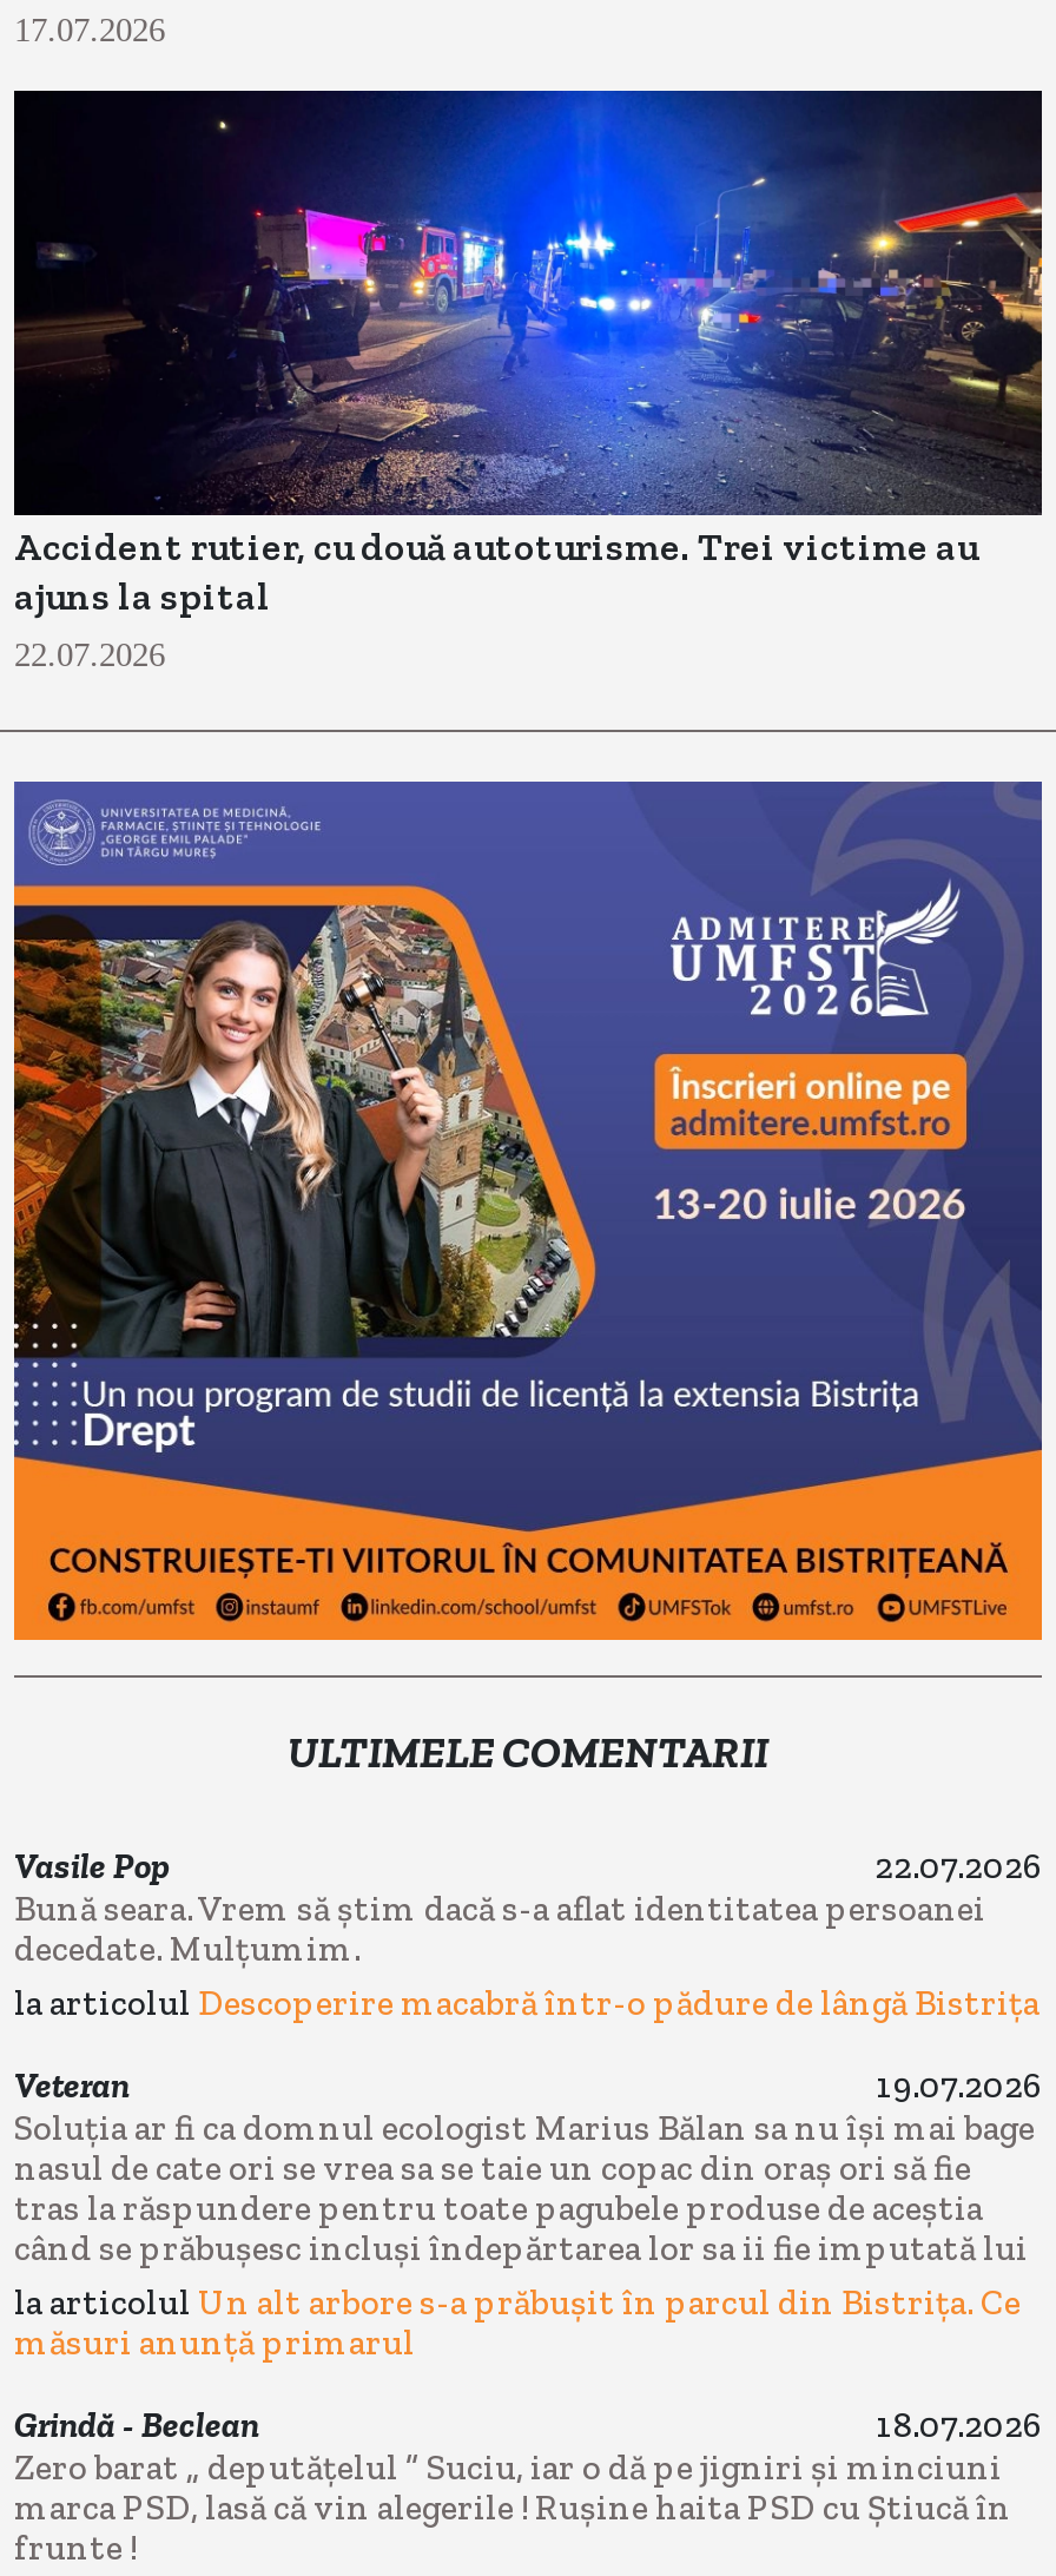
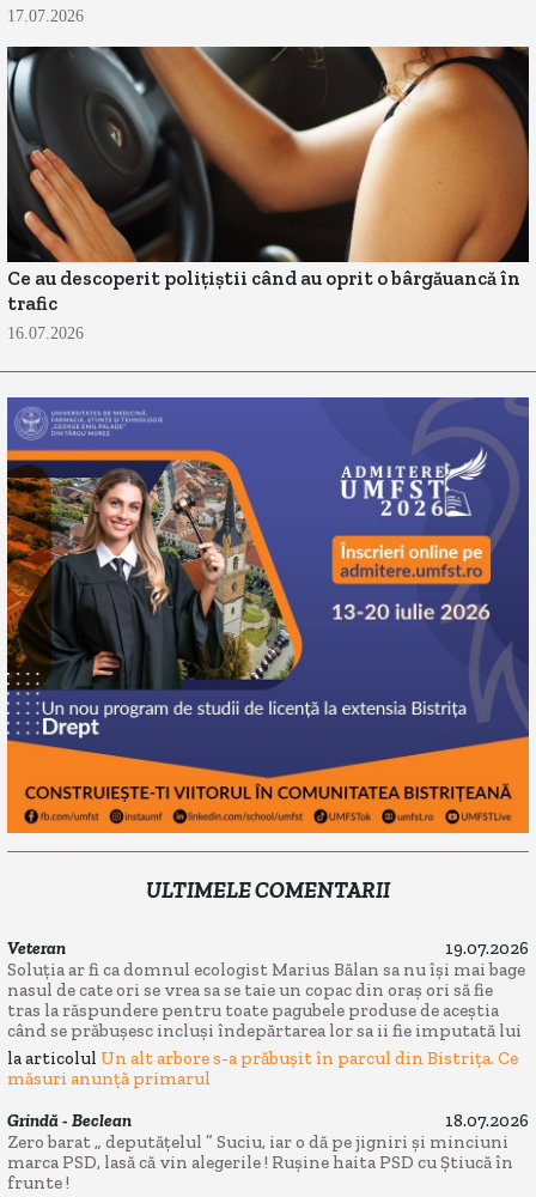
- [image]
- Accident rutier, cu două autoturisme. Trei victime au
- ajuns la spital
- 22.07.2026
+ [image]
+ Ce au descoperit polițiștii când au oprit o bârgăuancă în
+ trafic
+ 16.07.2026

- Vasile Pop
- 22.07.2026
- Bună seara. Vrem să știm dacă s-a aflat identitatea persoanei
- decedate. Mulțumim.
- la articolul Descoperire macabră într-o pădure de lângă Bistrița
